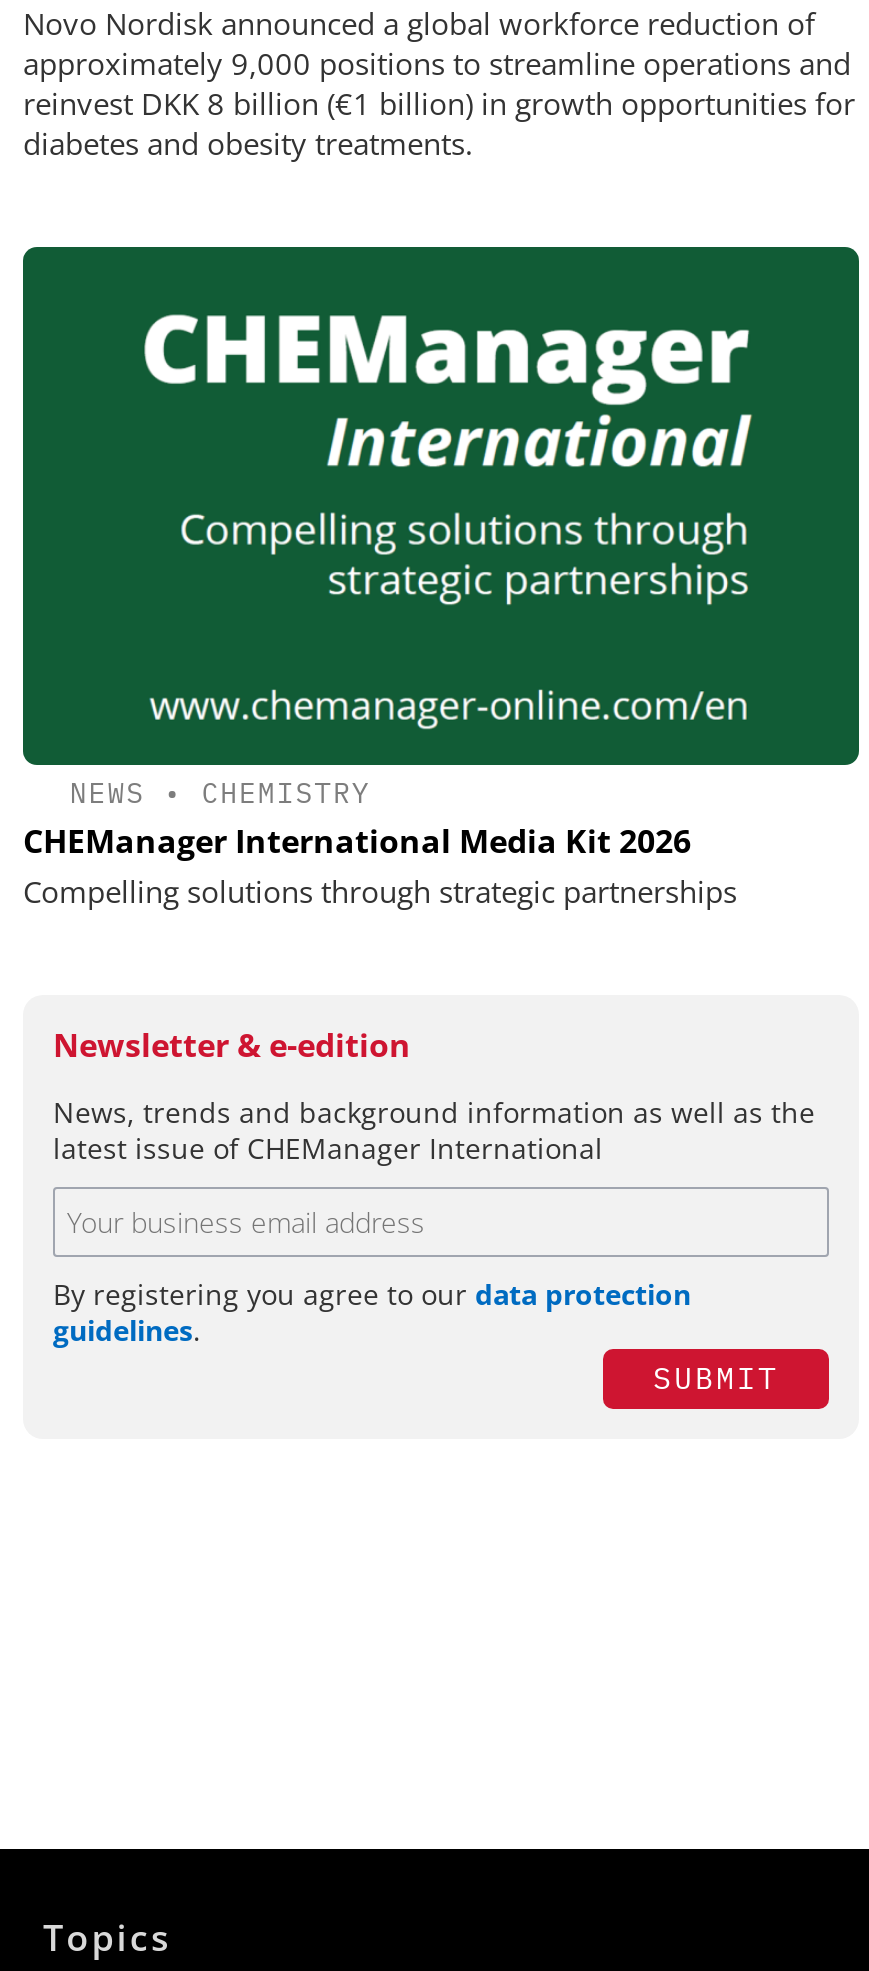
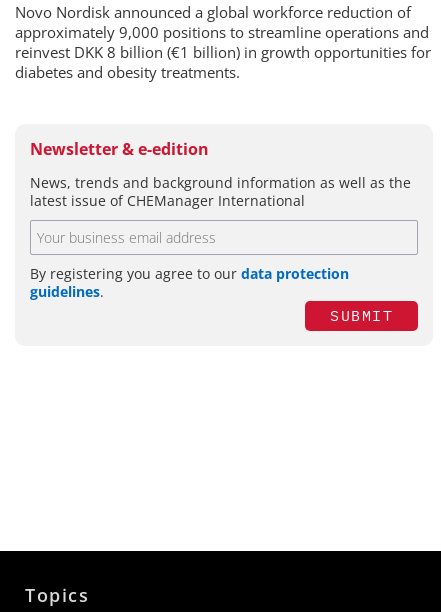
- [image]
- NEWS • CHEMISTRY
- CHEManager International Media Kit 2026
- Compelling solutions through strategic partnerships
